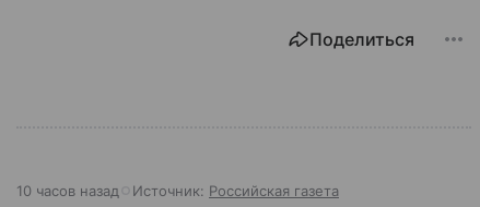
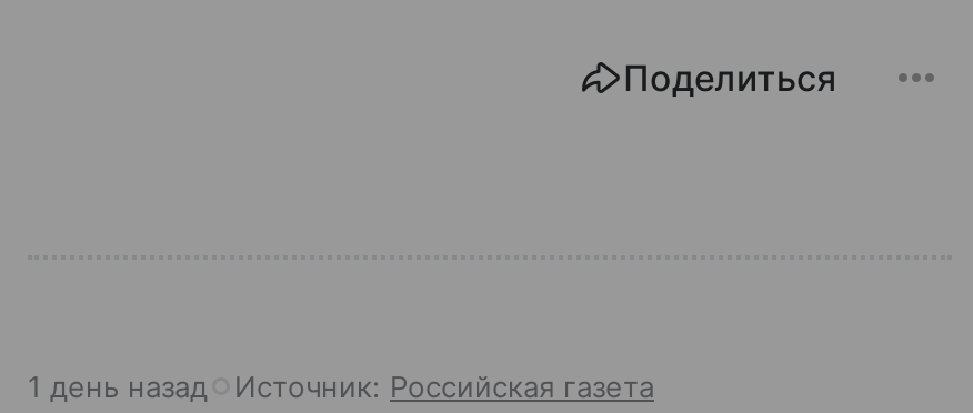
- 10 часов назад Источник: Российская газета
+ 1 день назад Источник: Российская газета
